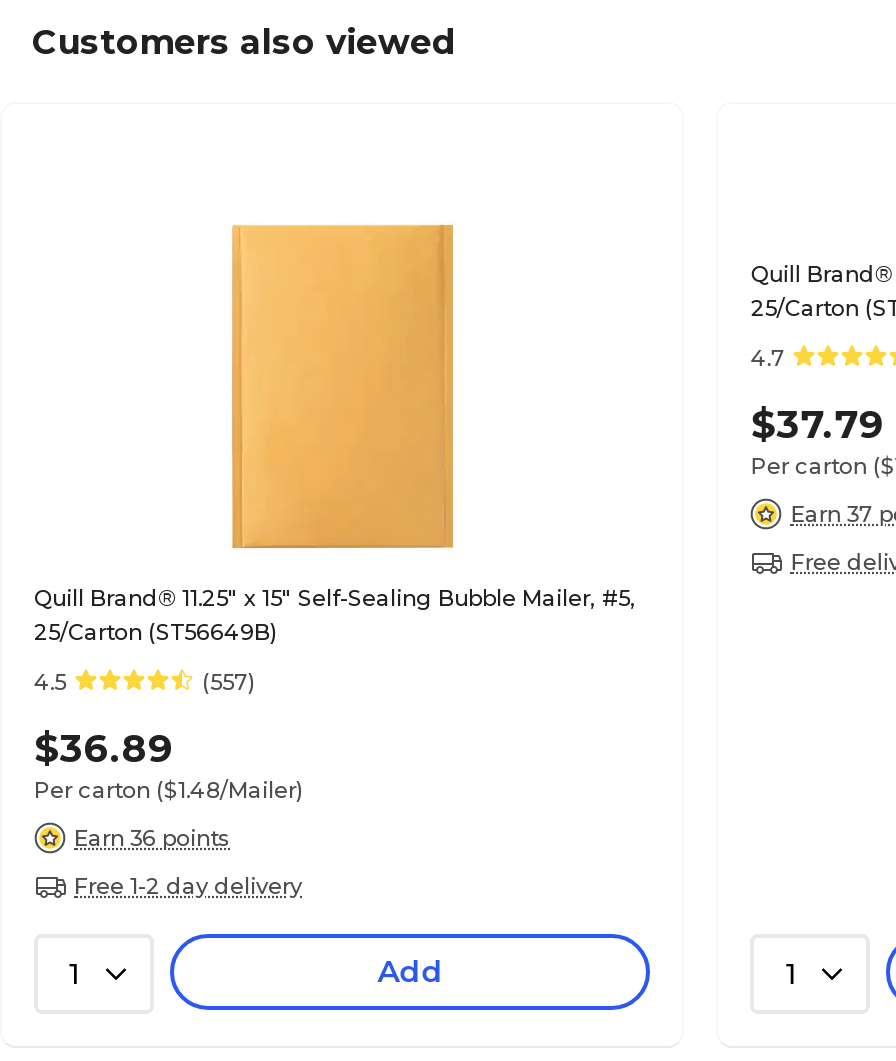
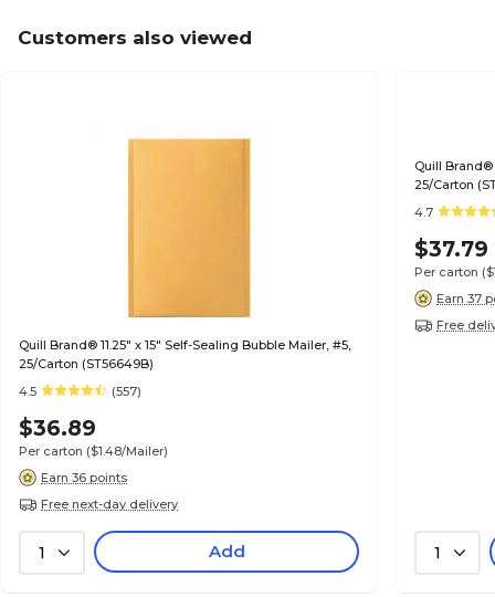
- Free 1-2 day delivery
+ Free next-day delivery
